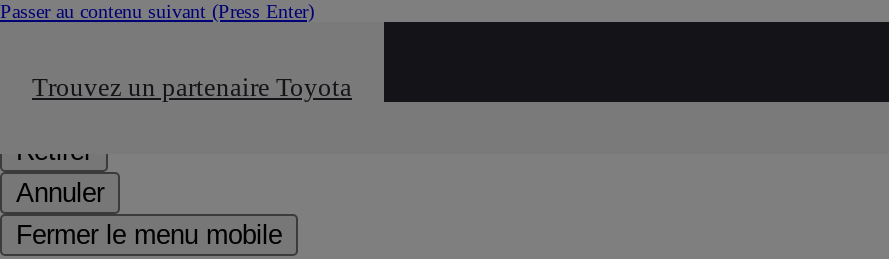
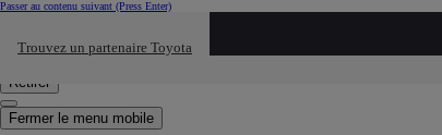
- Annuler
